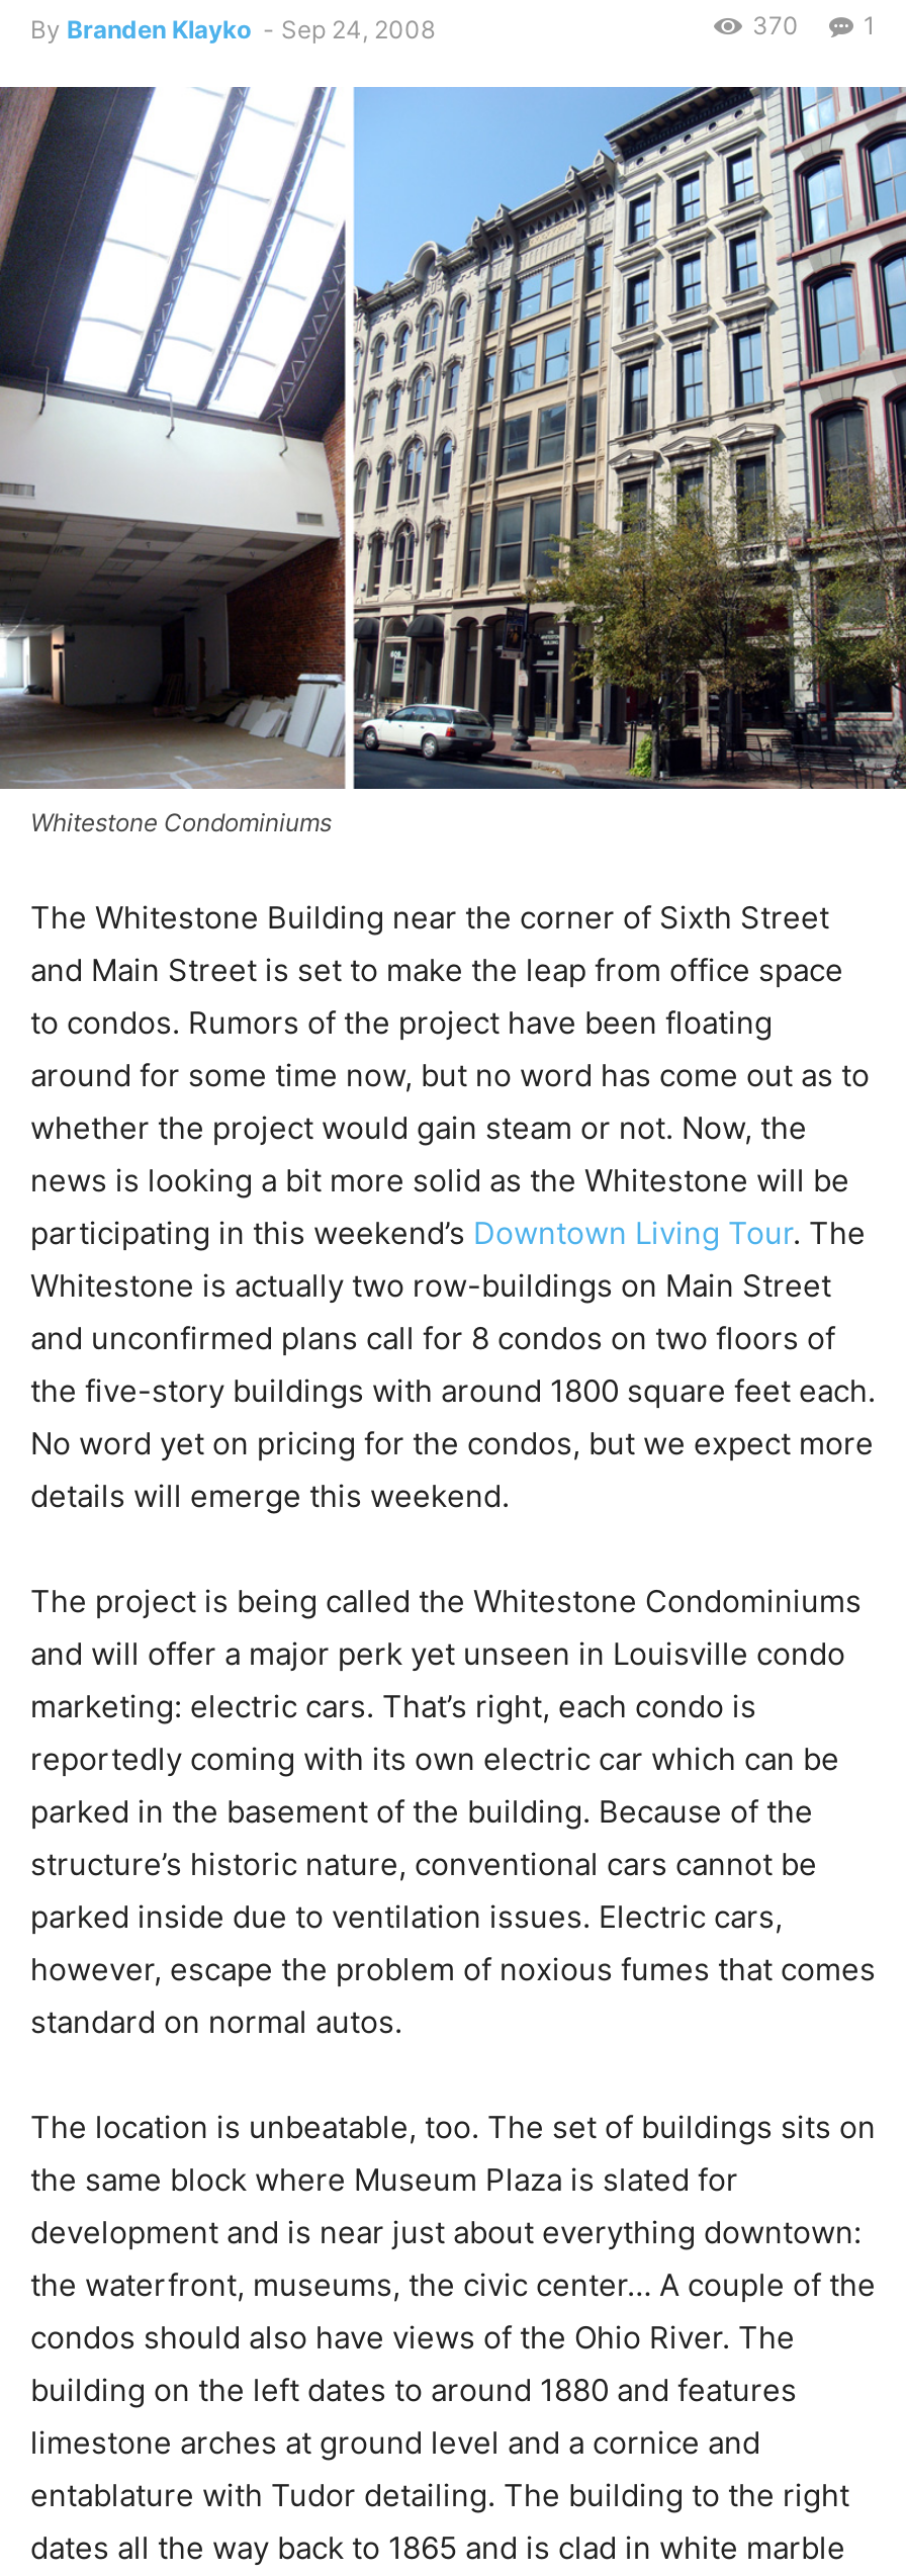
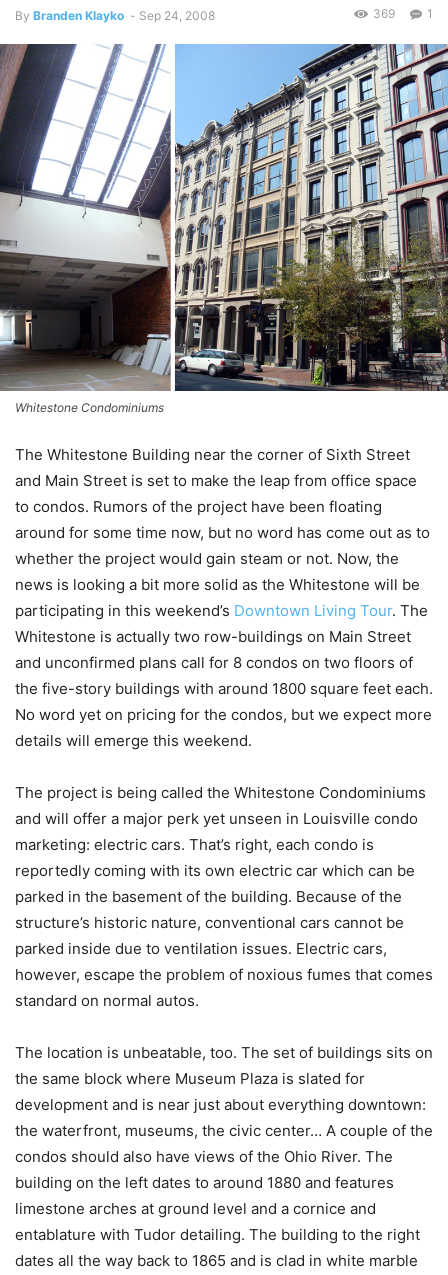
- 370
+ 369
